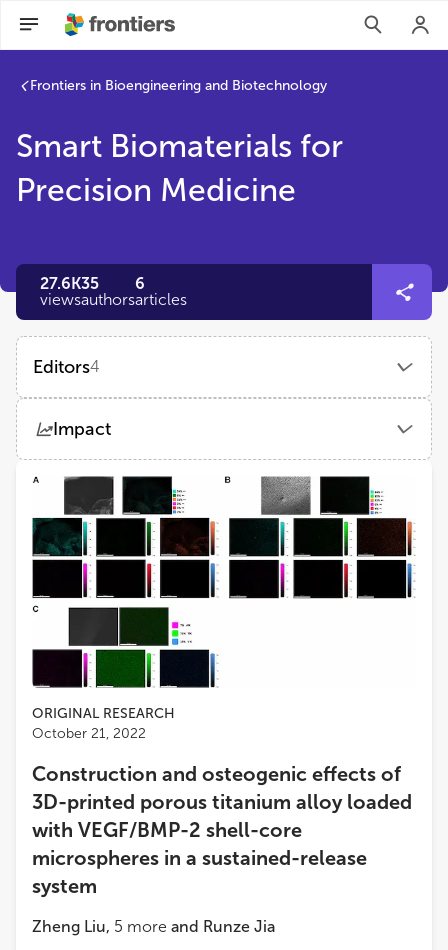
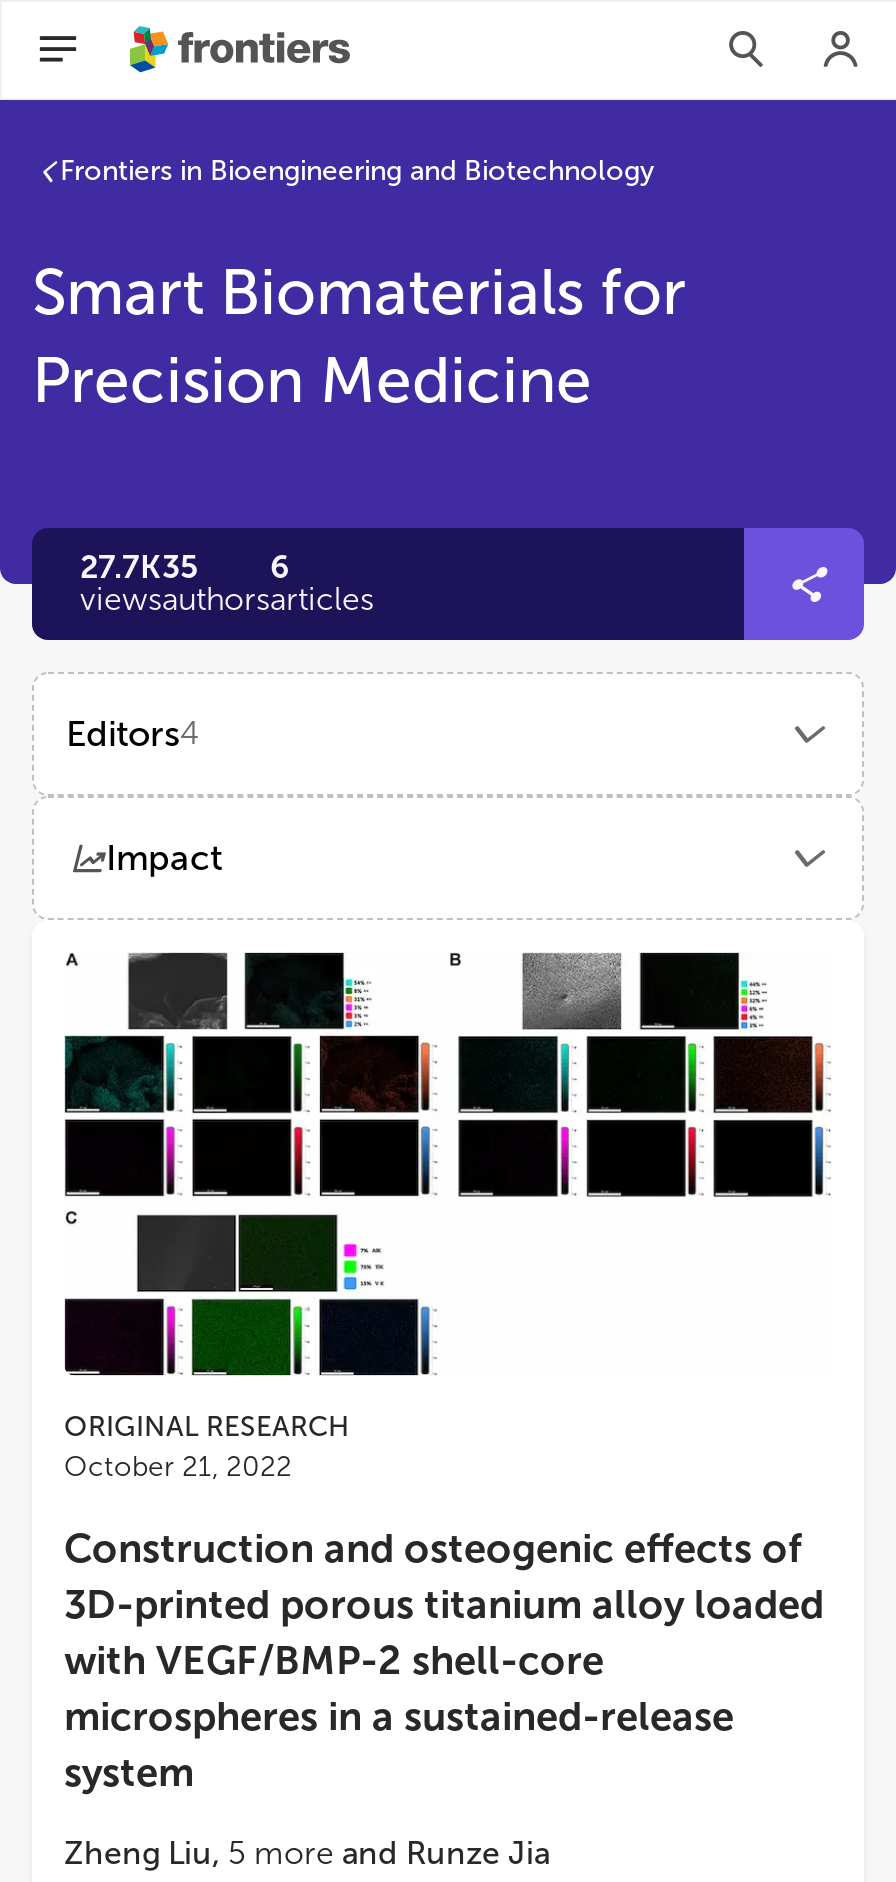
- 27.6K 35 6
+ 27.7K 35 6
